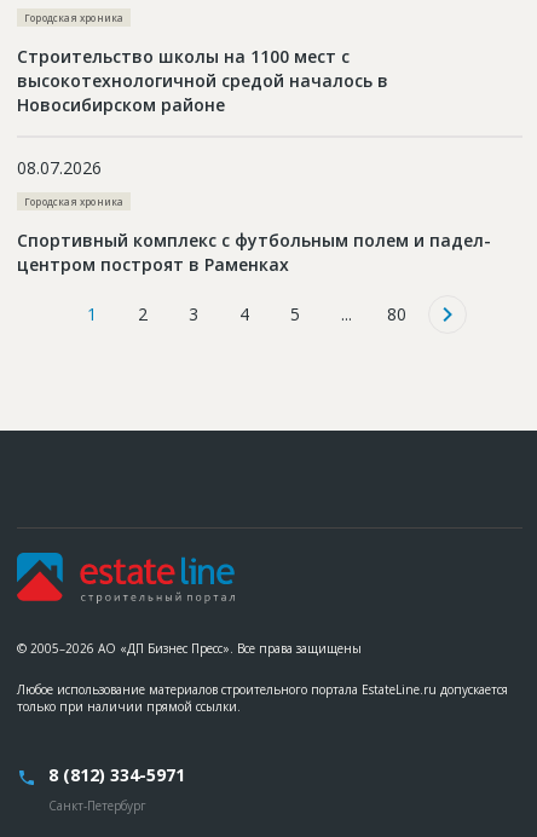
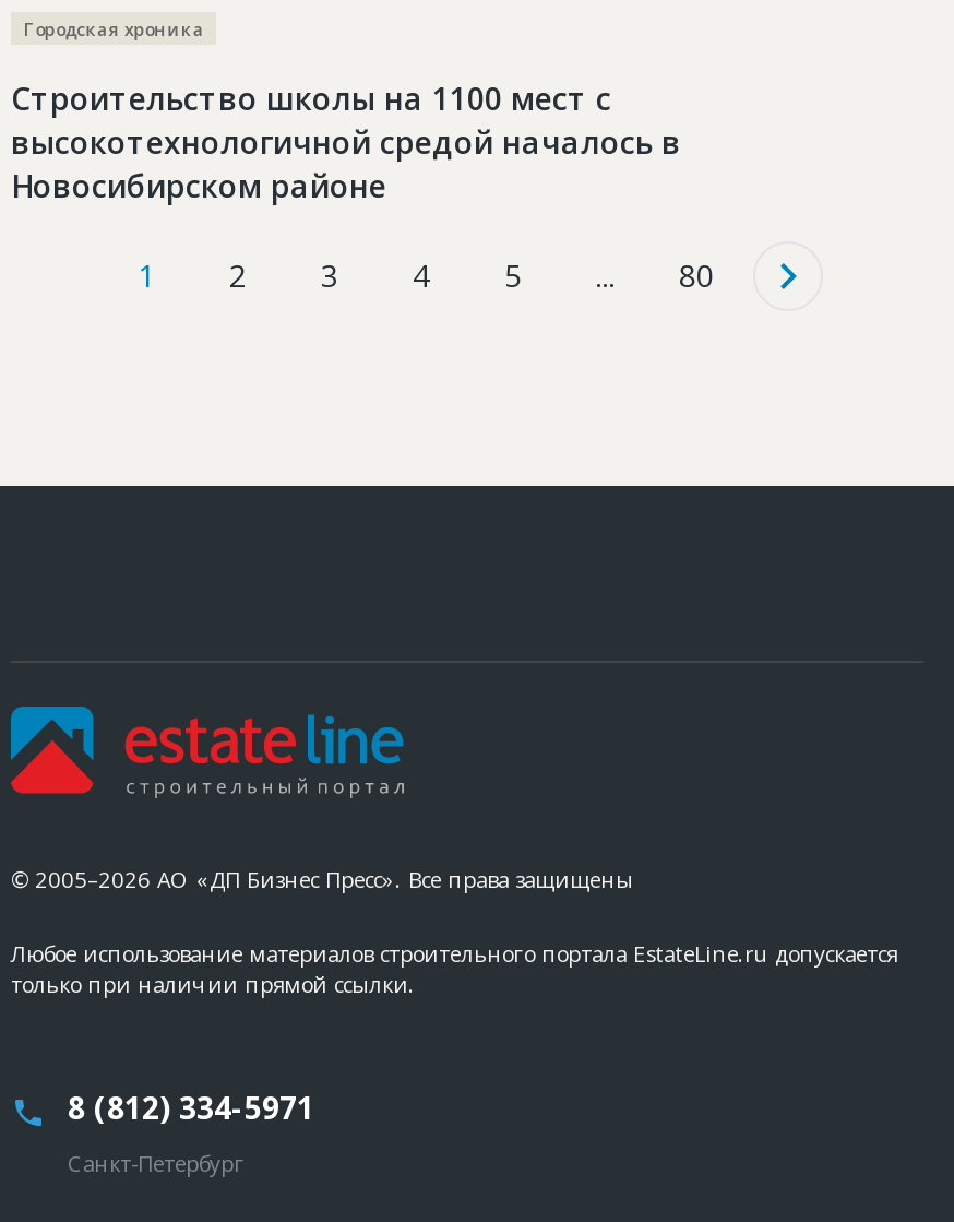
- 08.07.2026
- Городская хроника
- Спортивный комплекс с футбольным полем и падел-
- центром построят в Раменках
